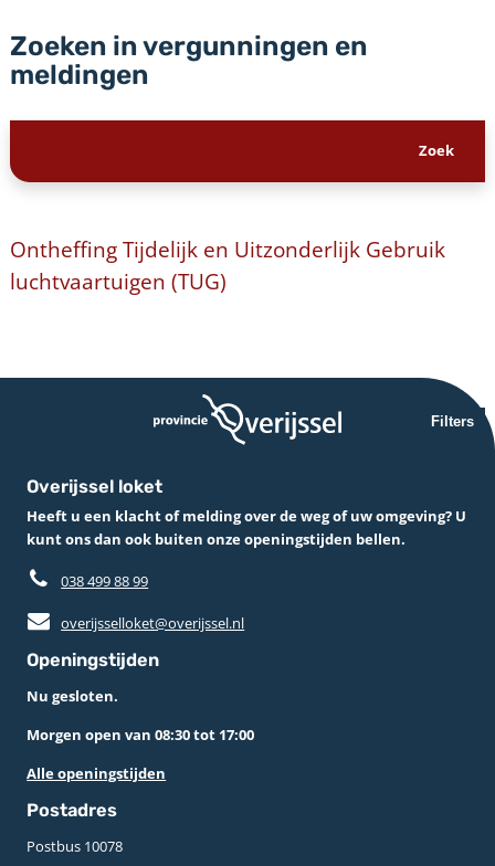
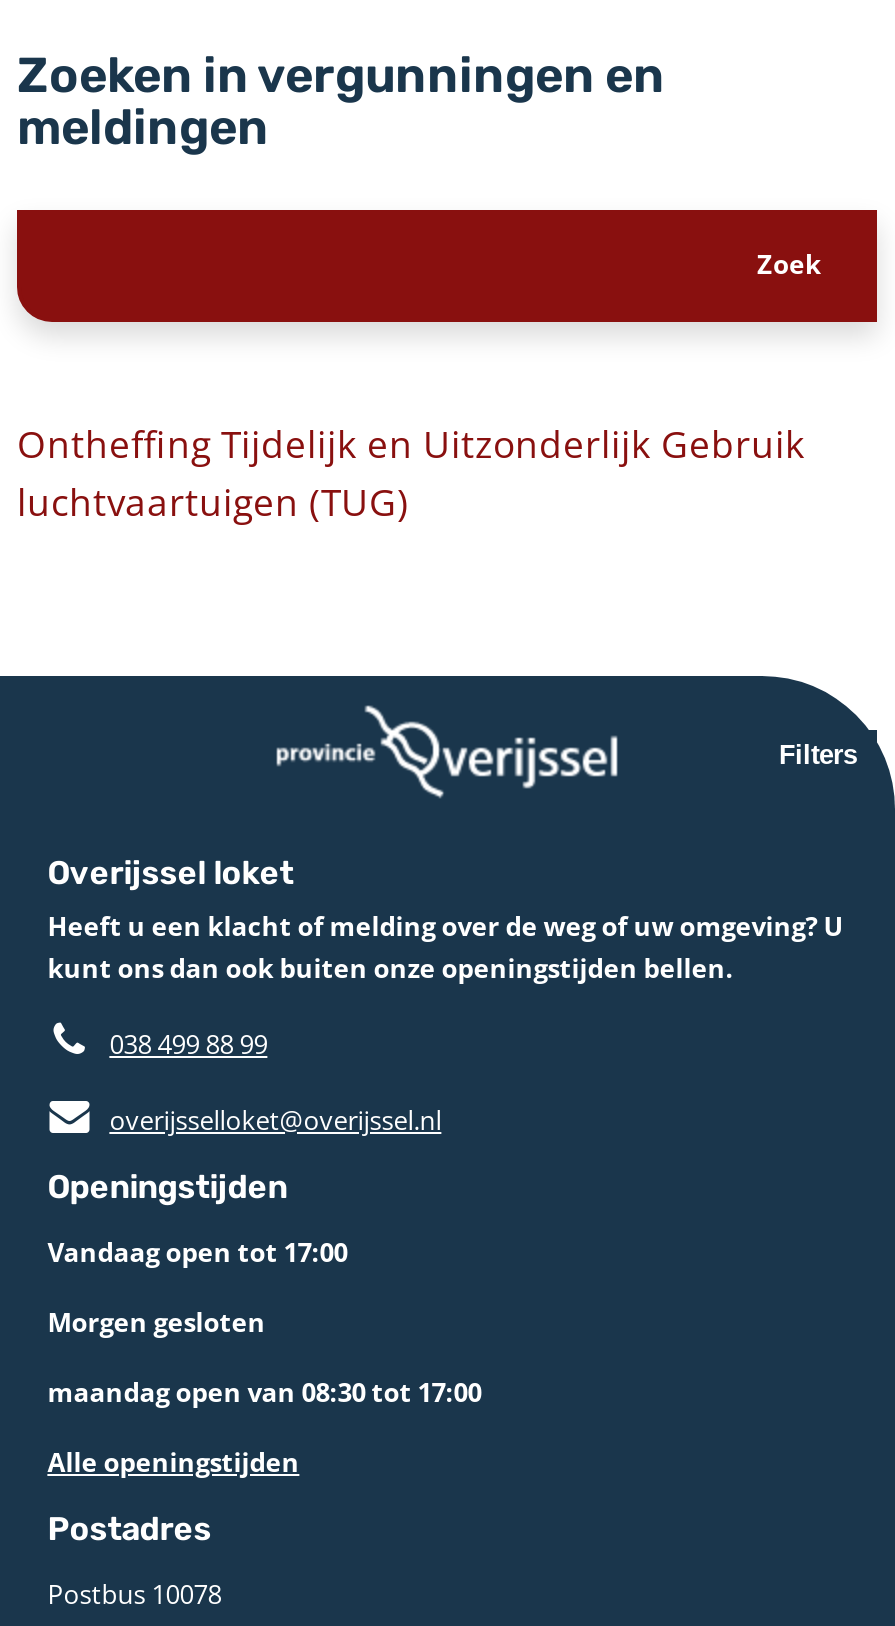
- Nu gesloten.
- Morgen open van 08:30 tot 17:00
+ Vandaag open tot 17:00
+ Morgen gesloten
+ maandag open van 08:30 tot 17:00
